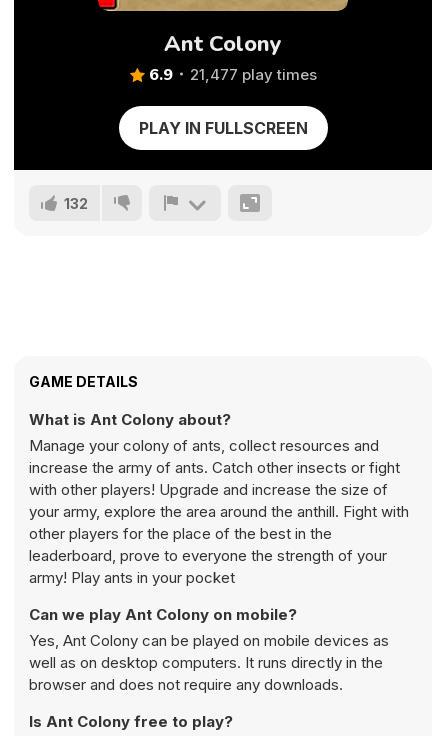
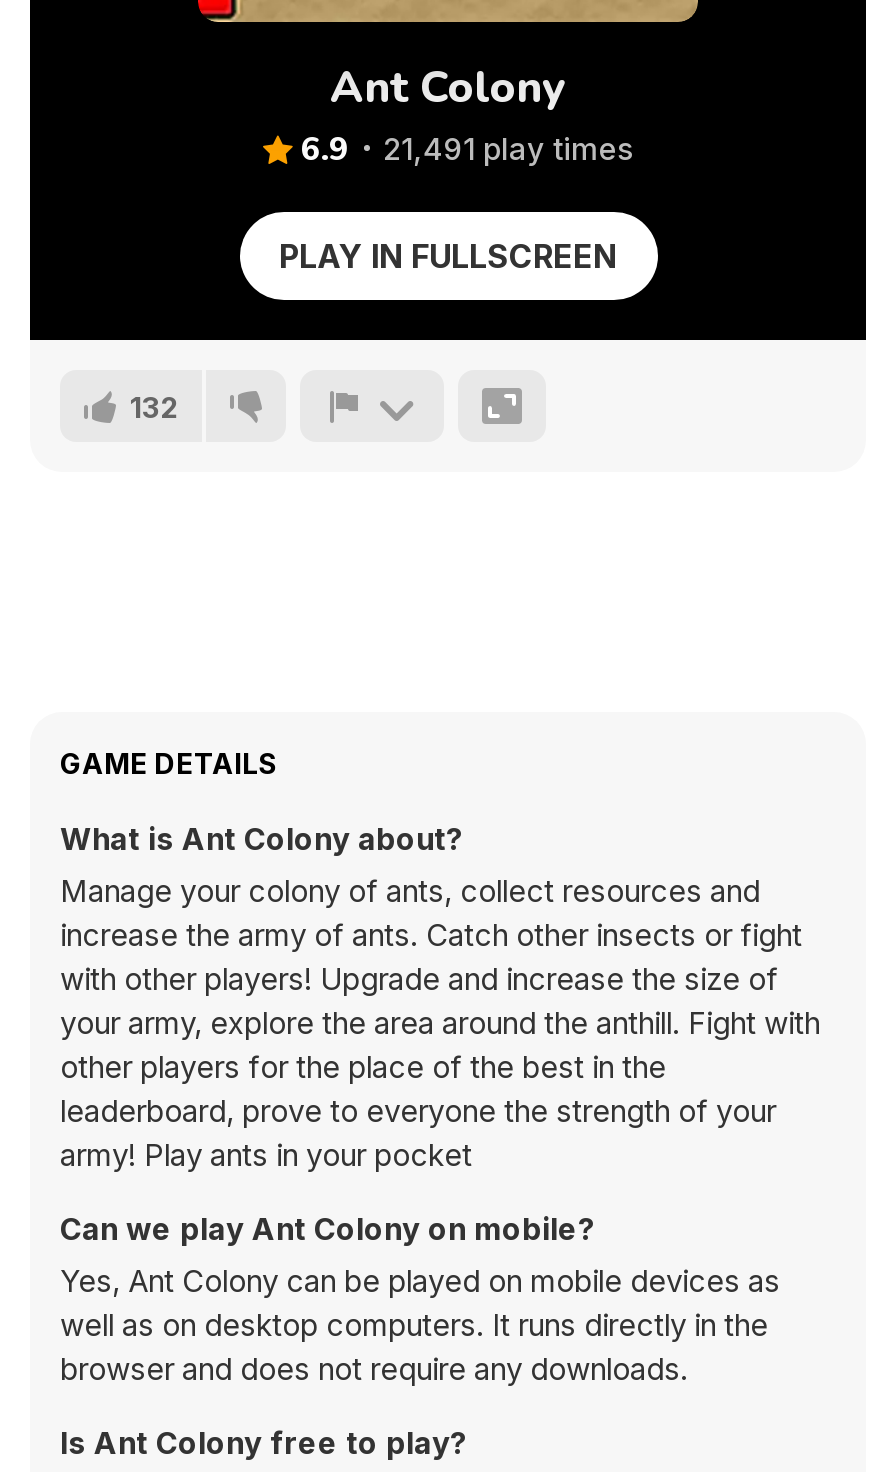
- 6.9 21,477 play times
+ 6.9 21,491 play times
